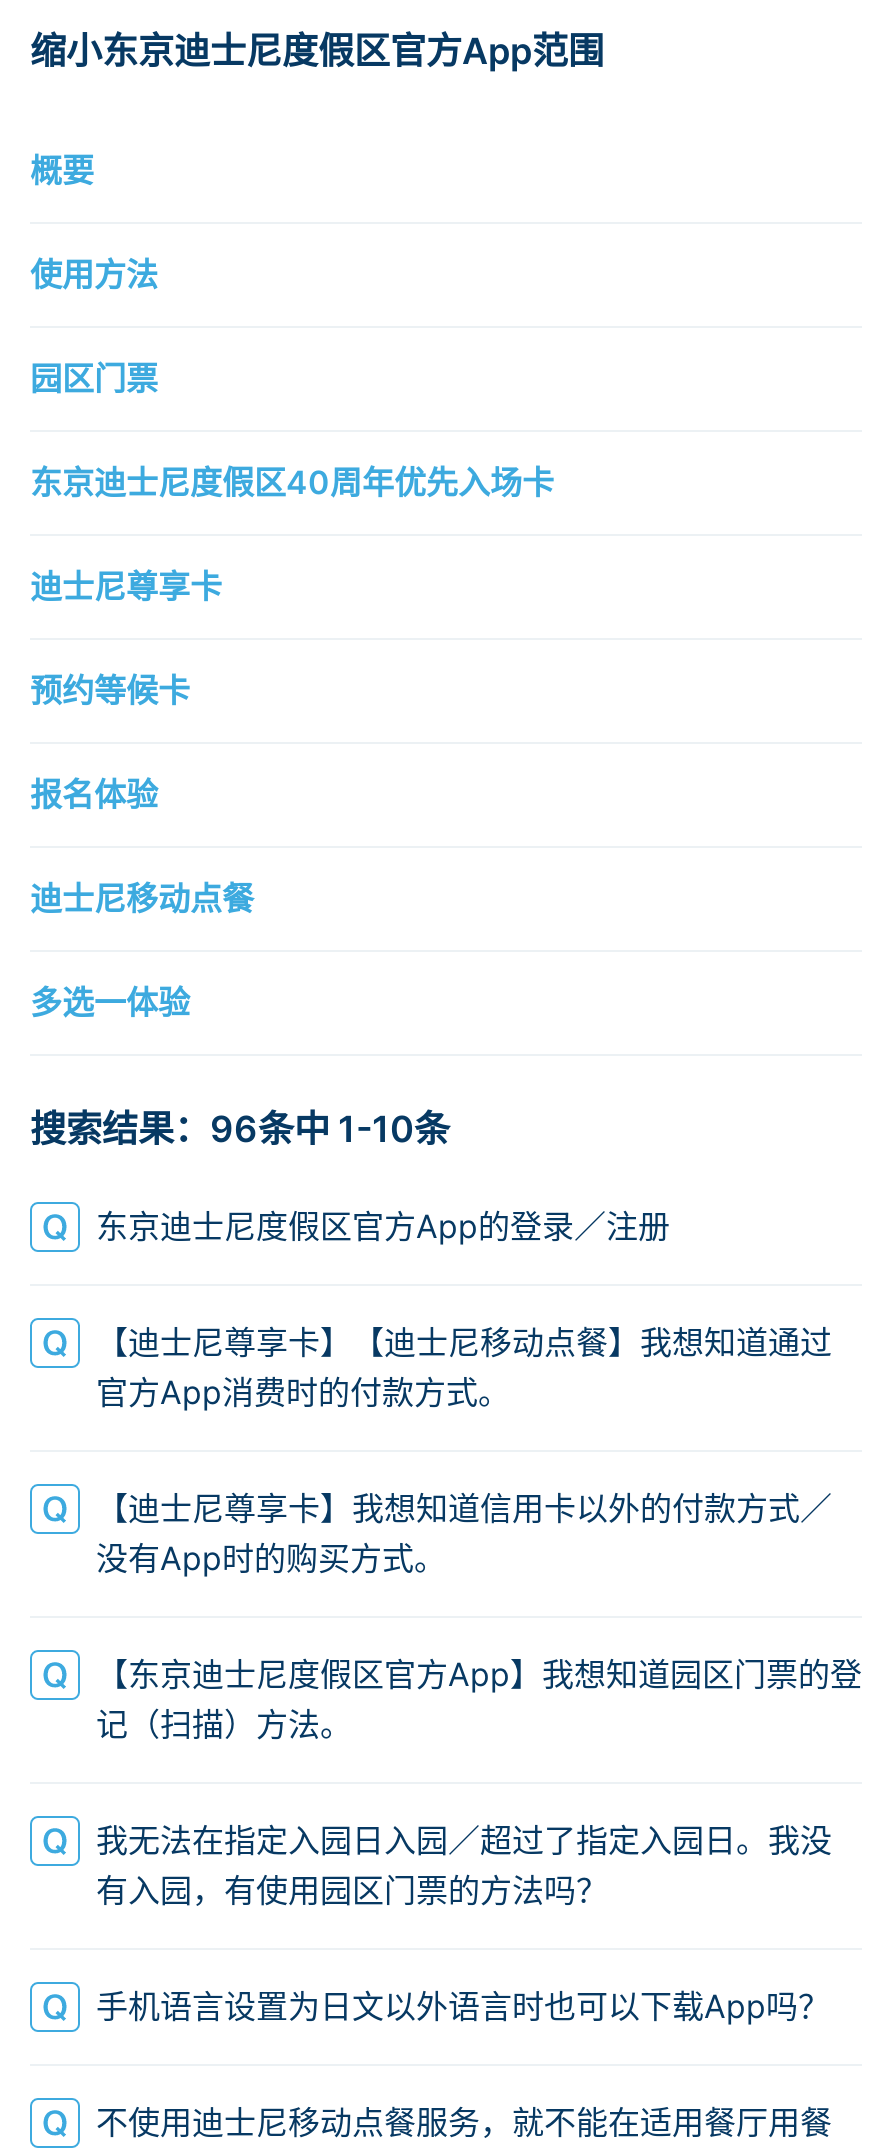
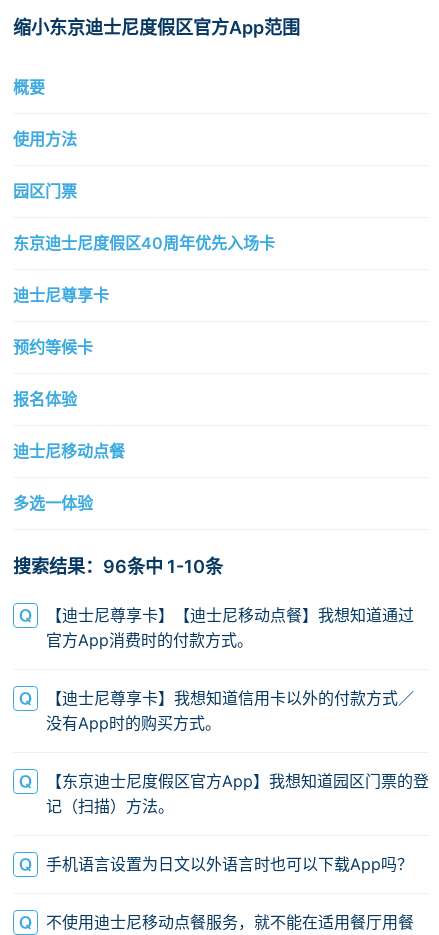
- 东京迪士尼度假区官方App的登录／注册

- 我无法在指定入园日入园／超过了指定入园日。我没
- 有入园，有使用园区门票的方法吗？
